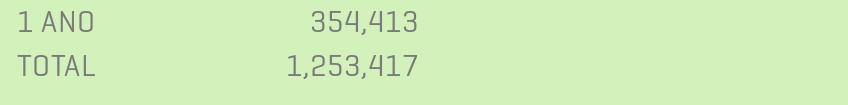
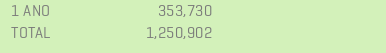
- 354,413
+ 353,730

- 1,253,417
+ 1,250,902
